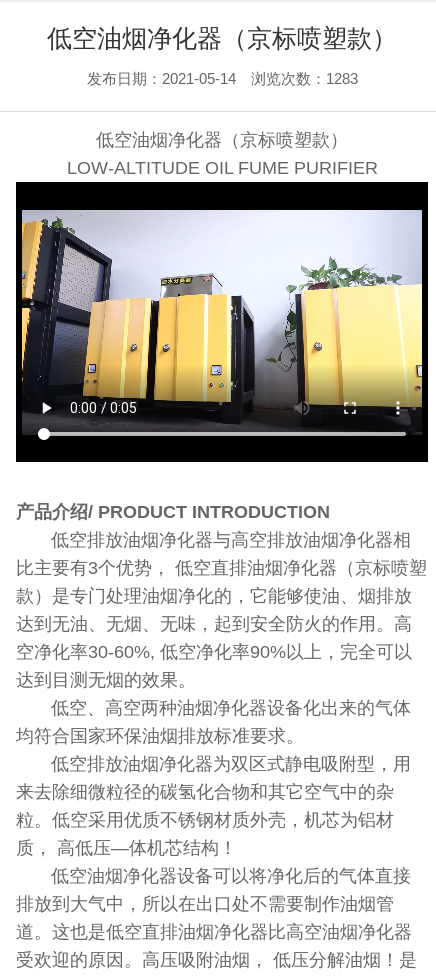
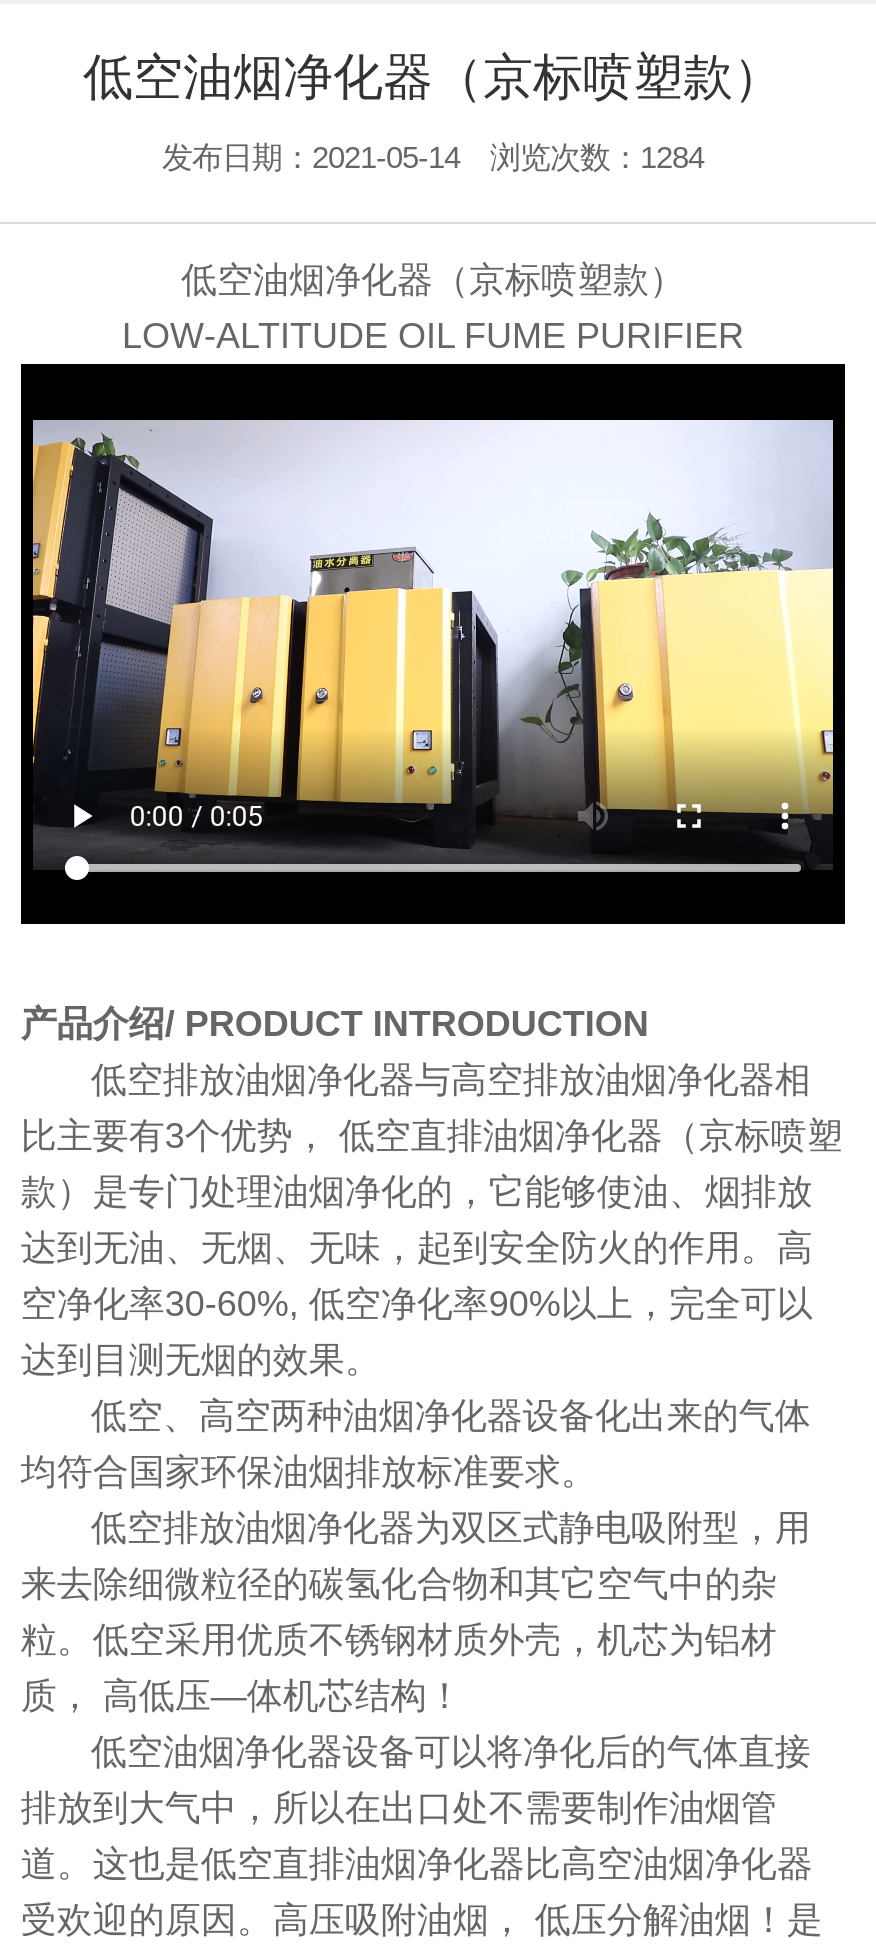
- 发布日期：2021-05-14 浏览次数：1283
+ 发布日期：2021-05-14 浏览次数：1284
